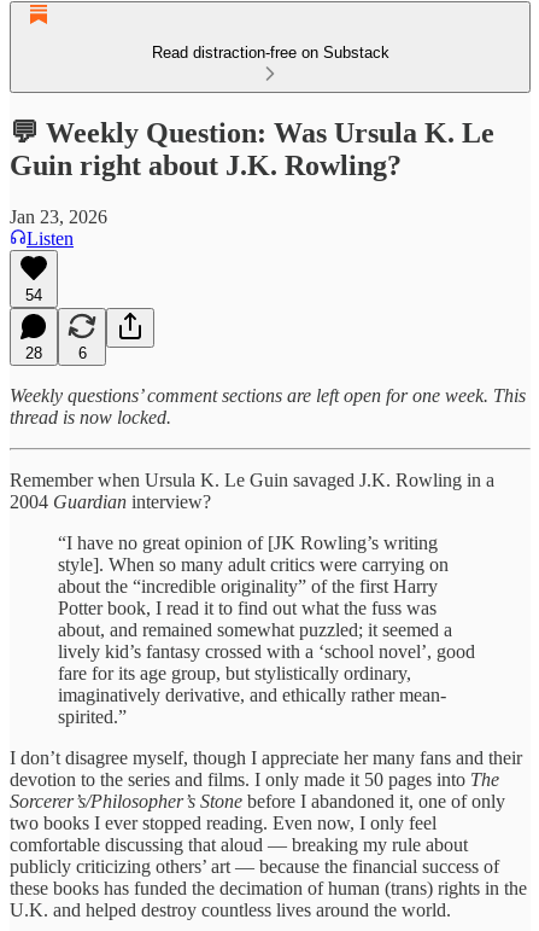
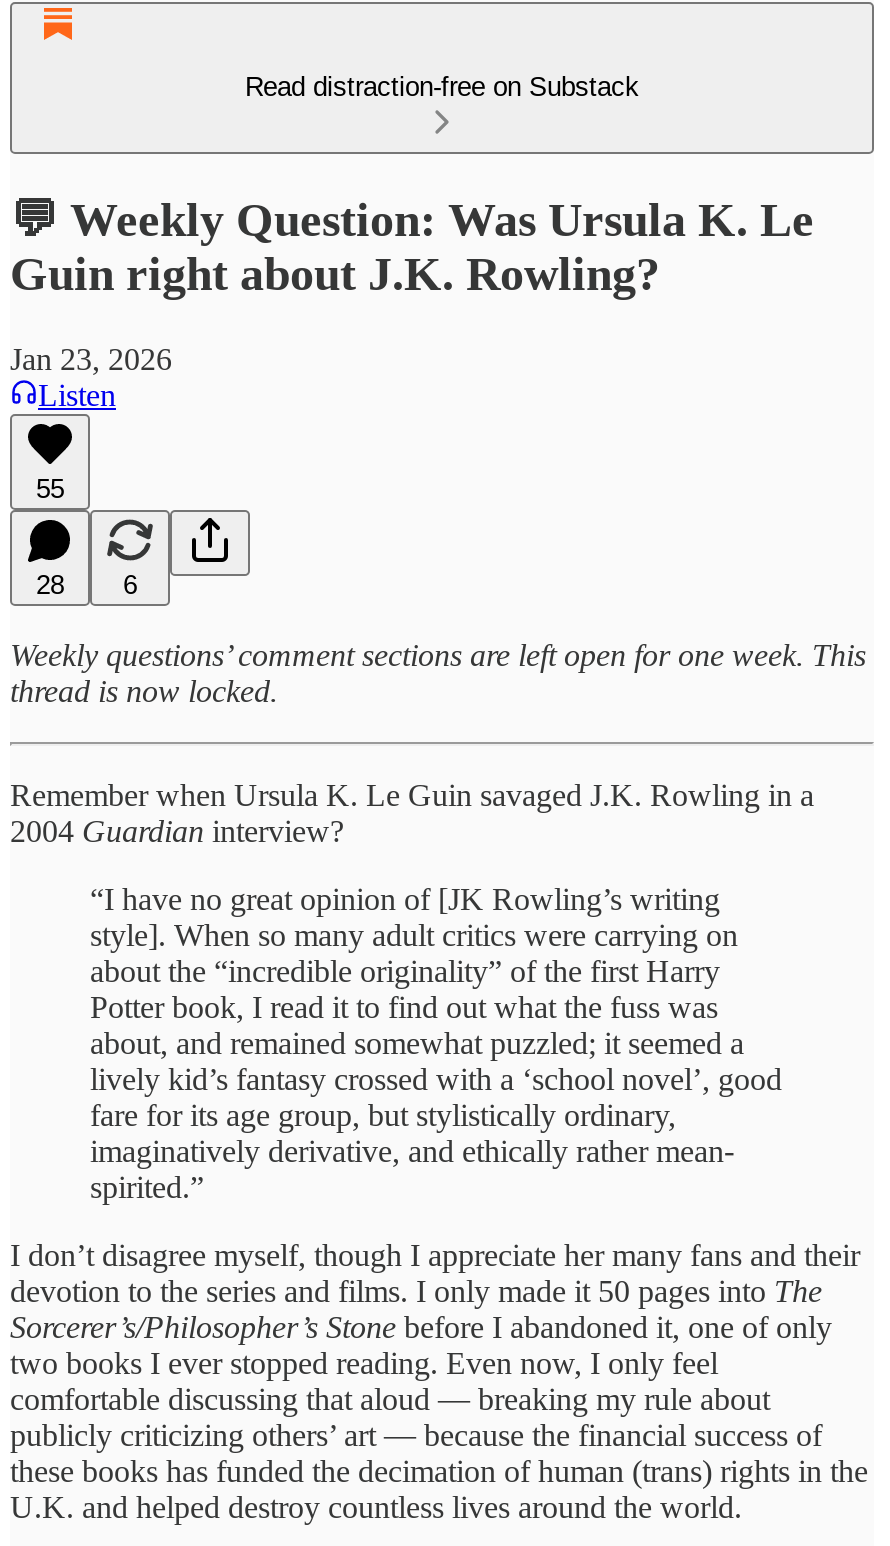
- 54
+ 55
